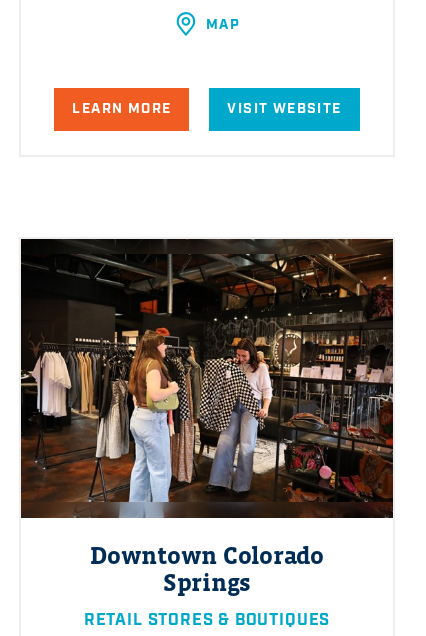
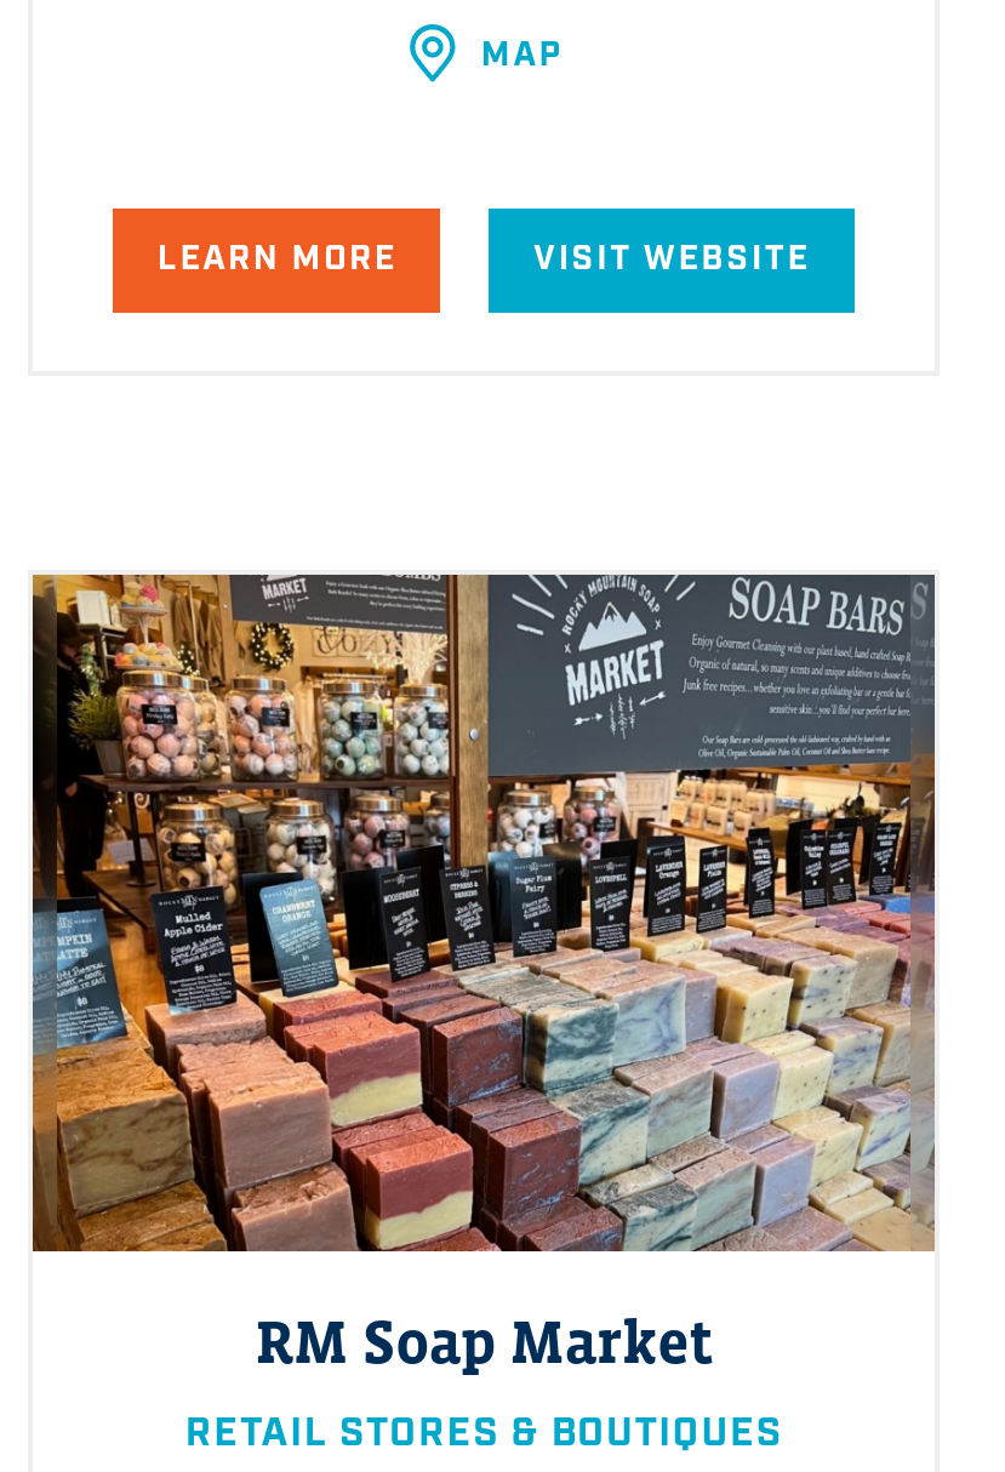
- [image]
- Downtown Colorado
- Springs
+ [image]
+ RM Soap Market
